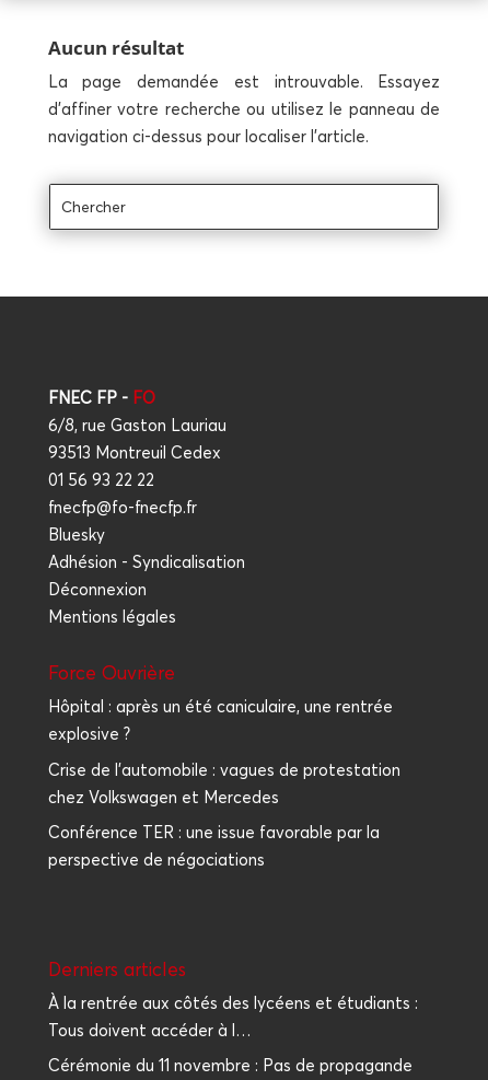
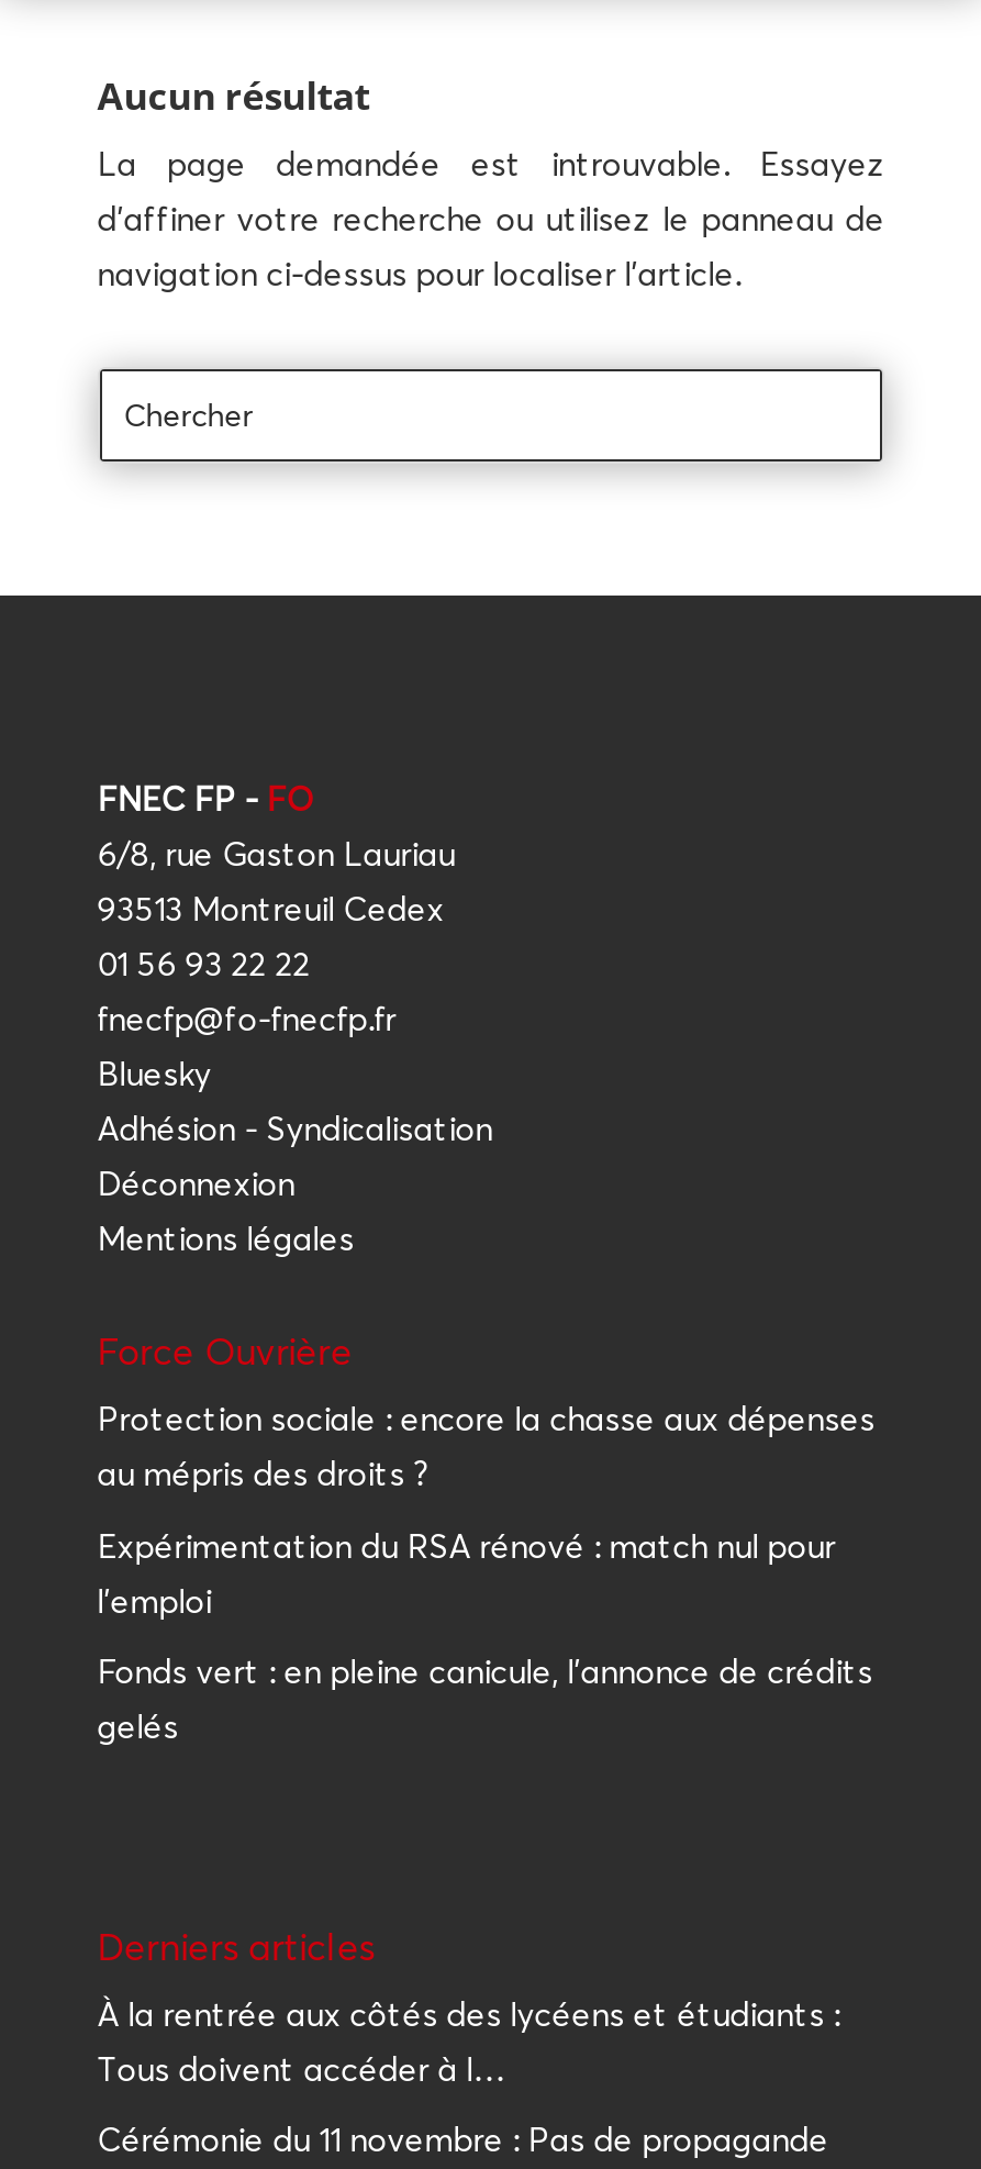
- Hôpital : après un été caniculaire, une rentrée
- explosive ?
+ Protection sociale : encore la chasse aux dépenses
+ au mépris des droits ?

- Crise de l'automobile : vagues de protestation
- chez Volkswagen et Mercedes
+ Expérimentation du RSA rénové : match nul pour
+ l'emploi

- Conférence TER : une issue favorable par la
- perspective de négociations
+ Fonds vert : en pleine canicule, l'annonce de crédits
+ gelés
